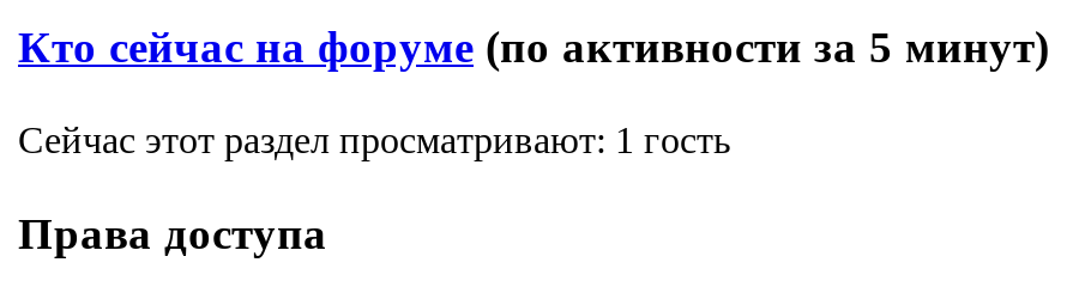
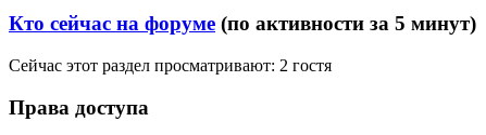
- Сейчас этот раздел просматривают: 1 гость
+ Сейчас этот раздел просматривают: 2 гостя
